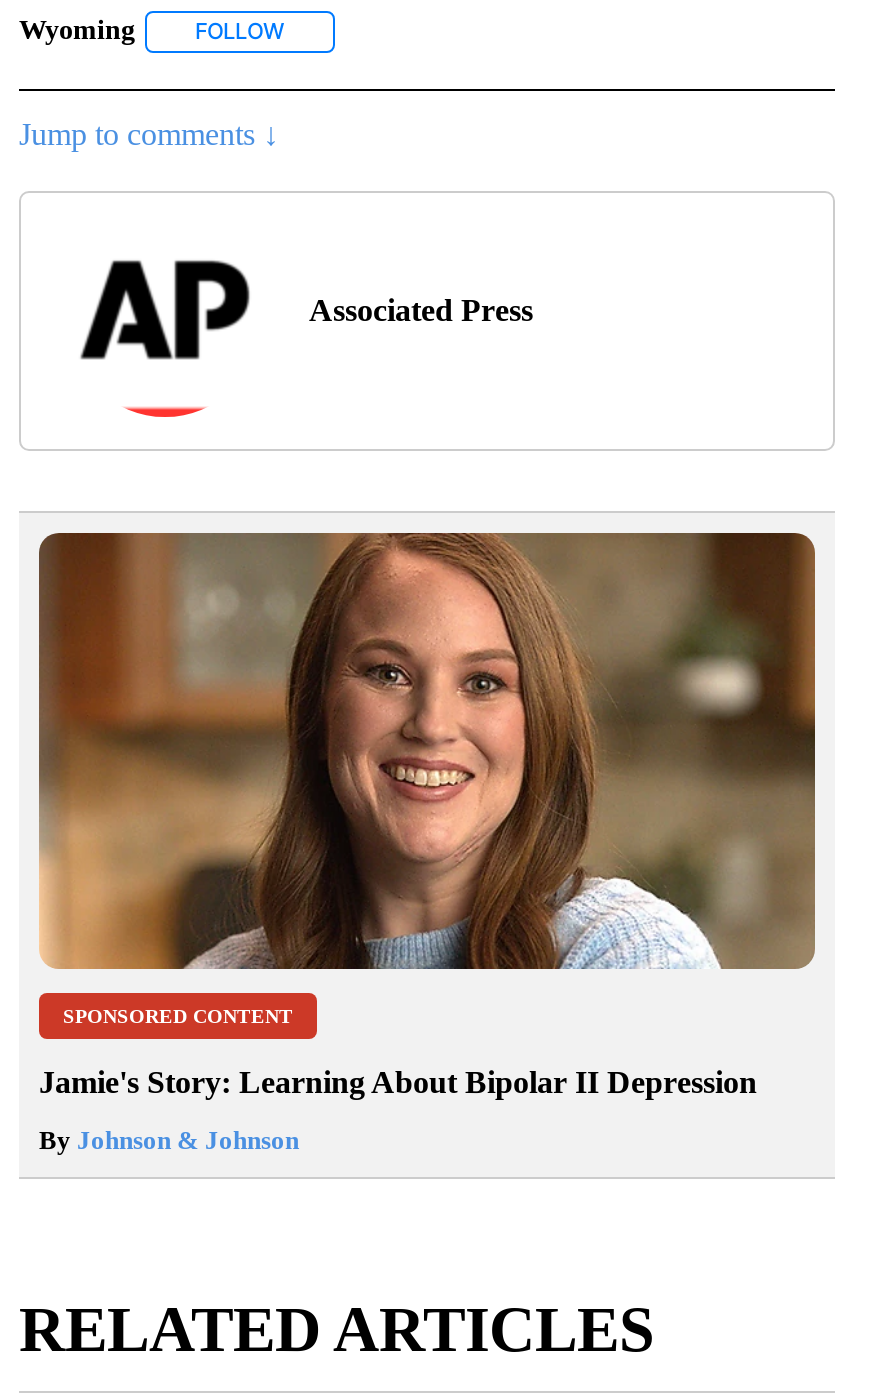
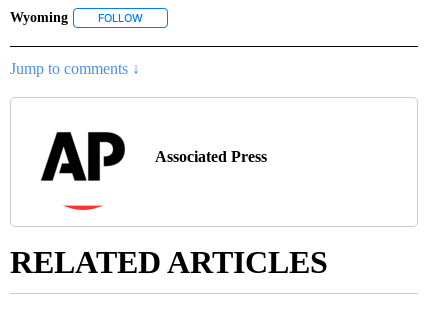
- [image]
- SPONSORED CONTENT
- Jamie's Story: Learning About Bipolar II Depression
- By Johnson & Johnson
